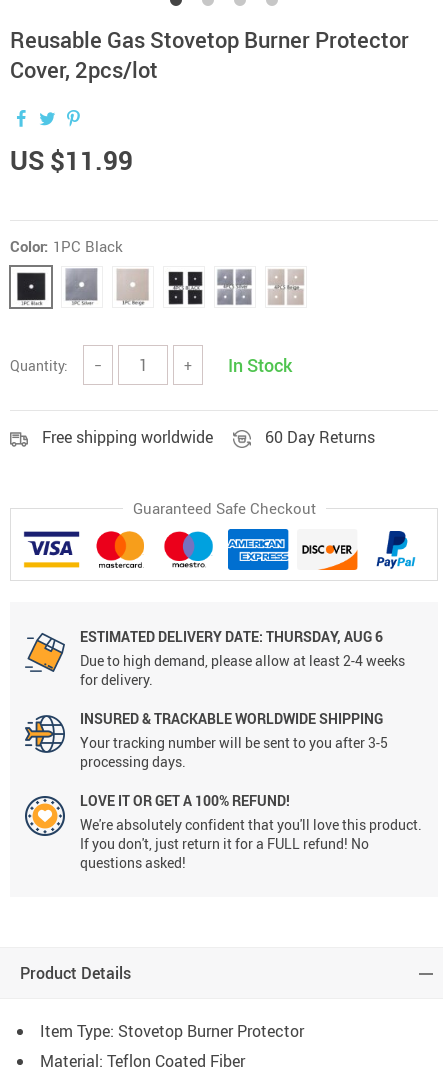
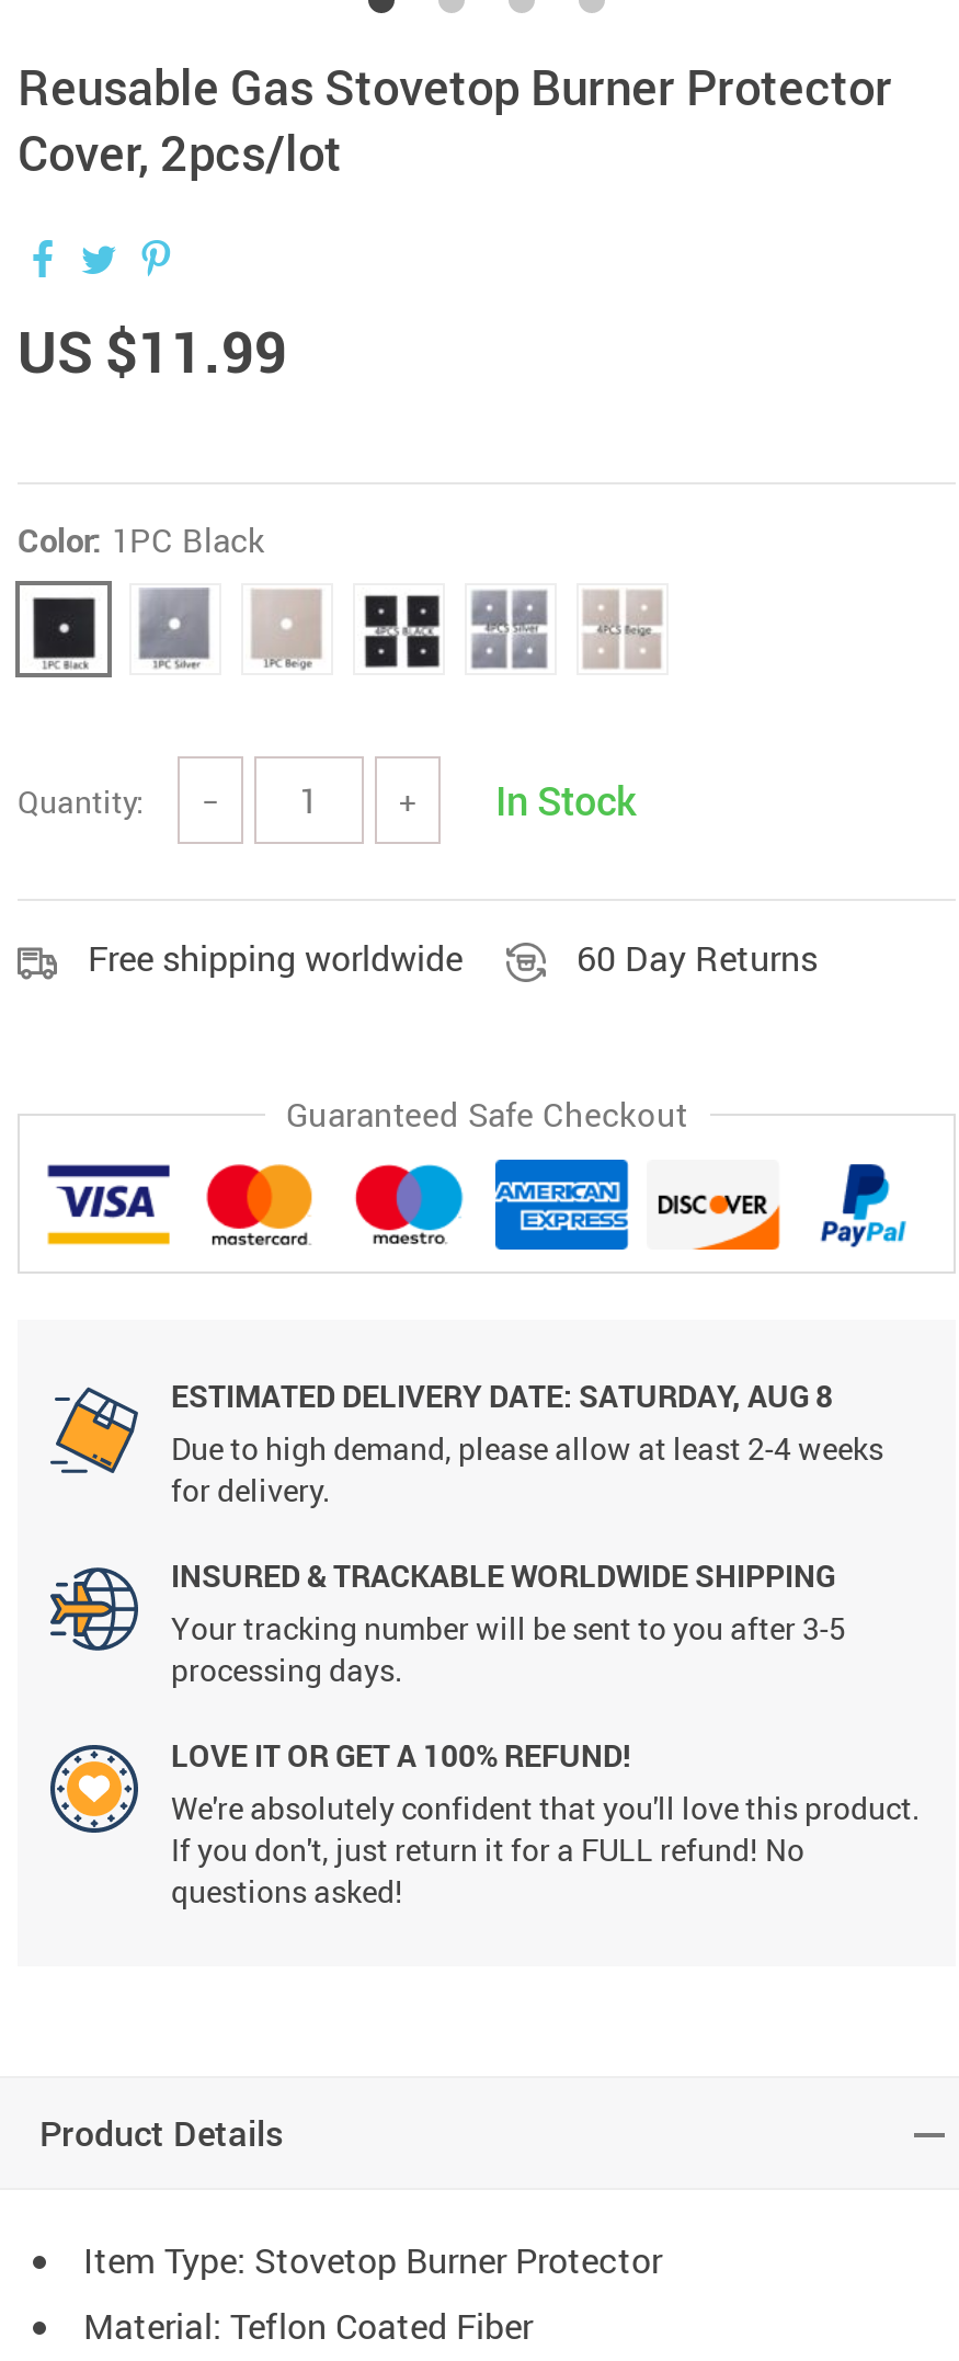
- ESTIMATED DELIVERY DATE: THURSDAY, AUG 6
+ ESTIMATED DELIVERY DATE: SATURDAY, AUG 8
